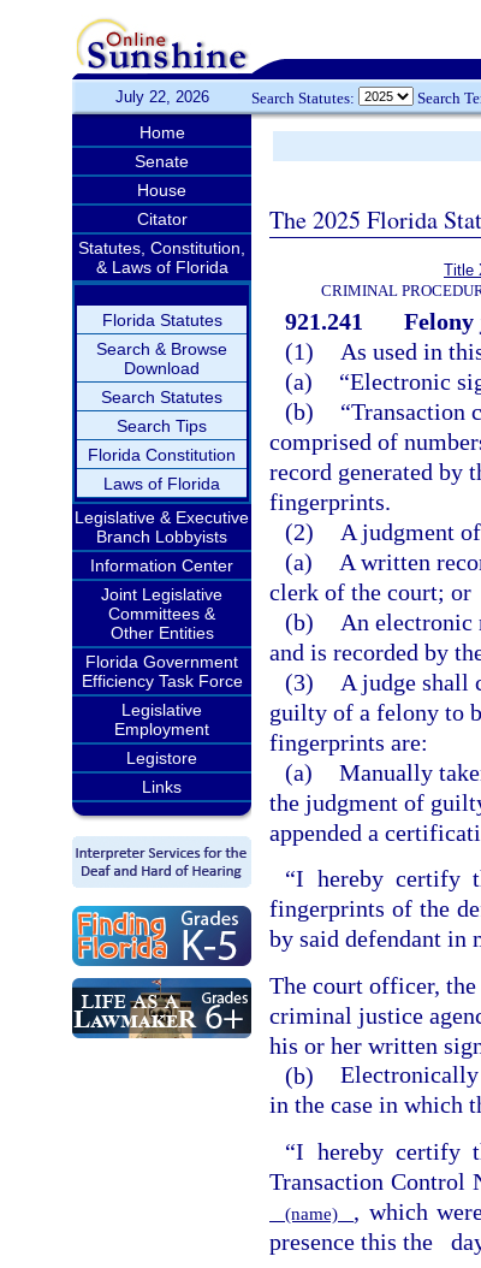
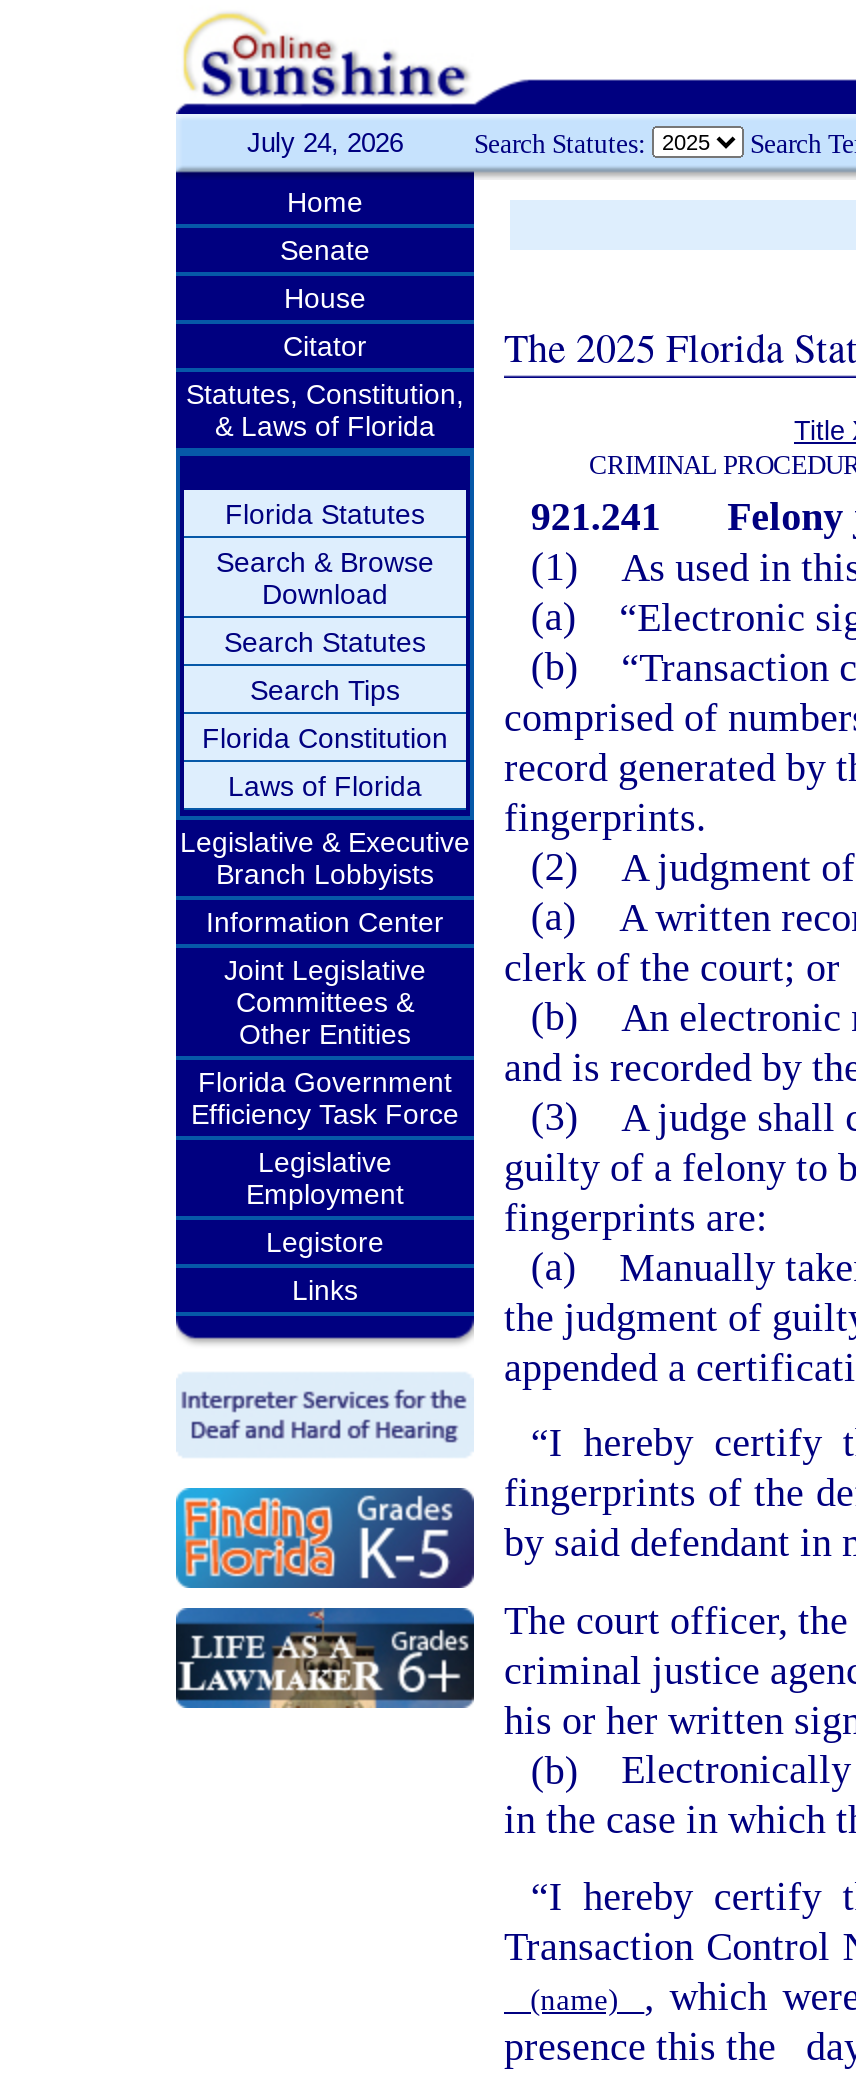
- July 22, 2026
+ July 24, 2026
